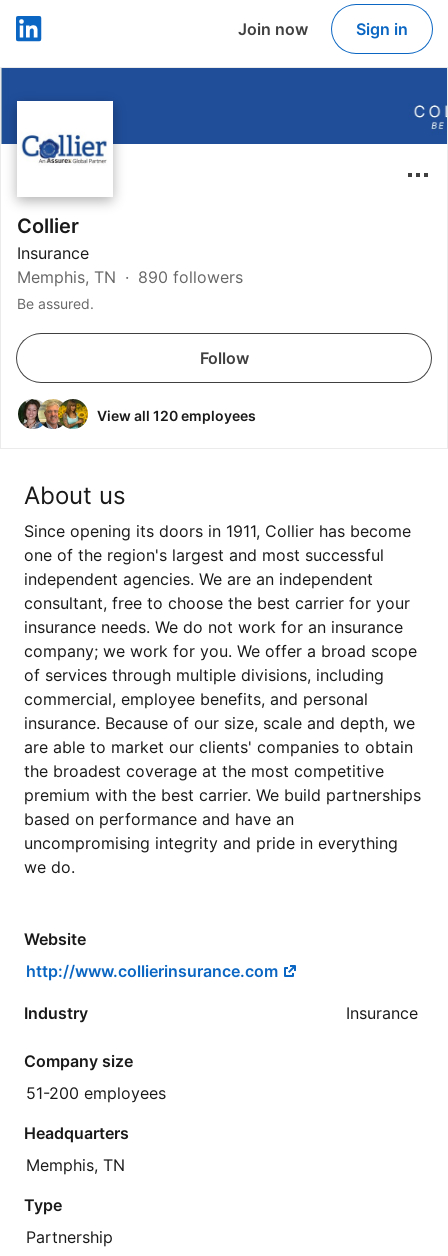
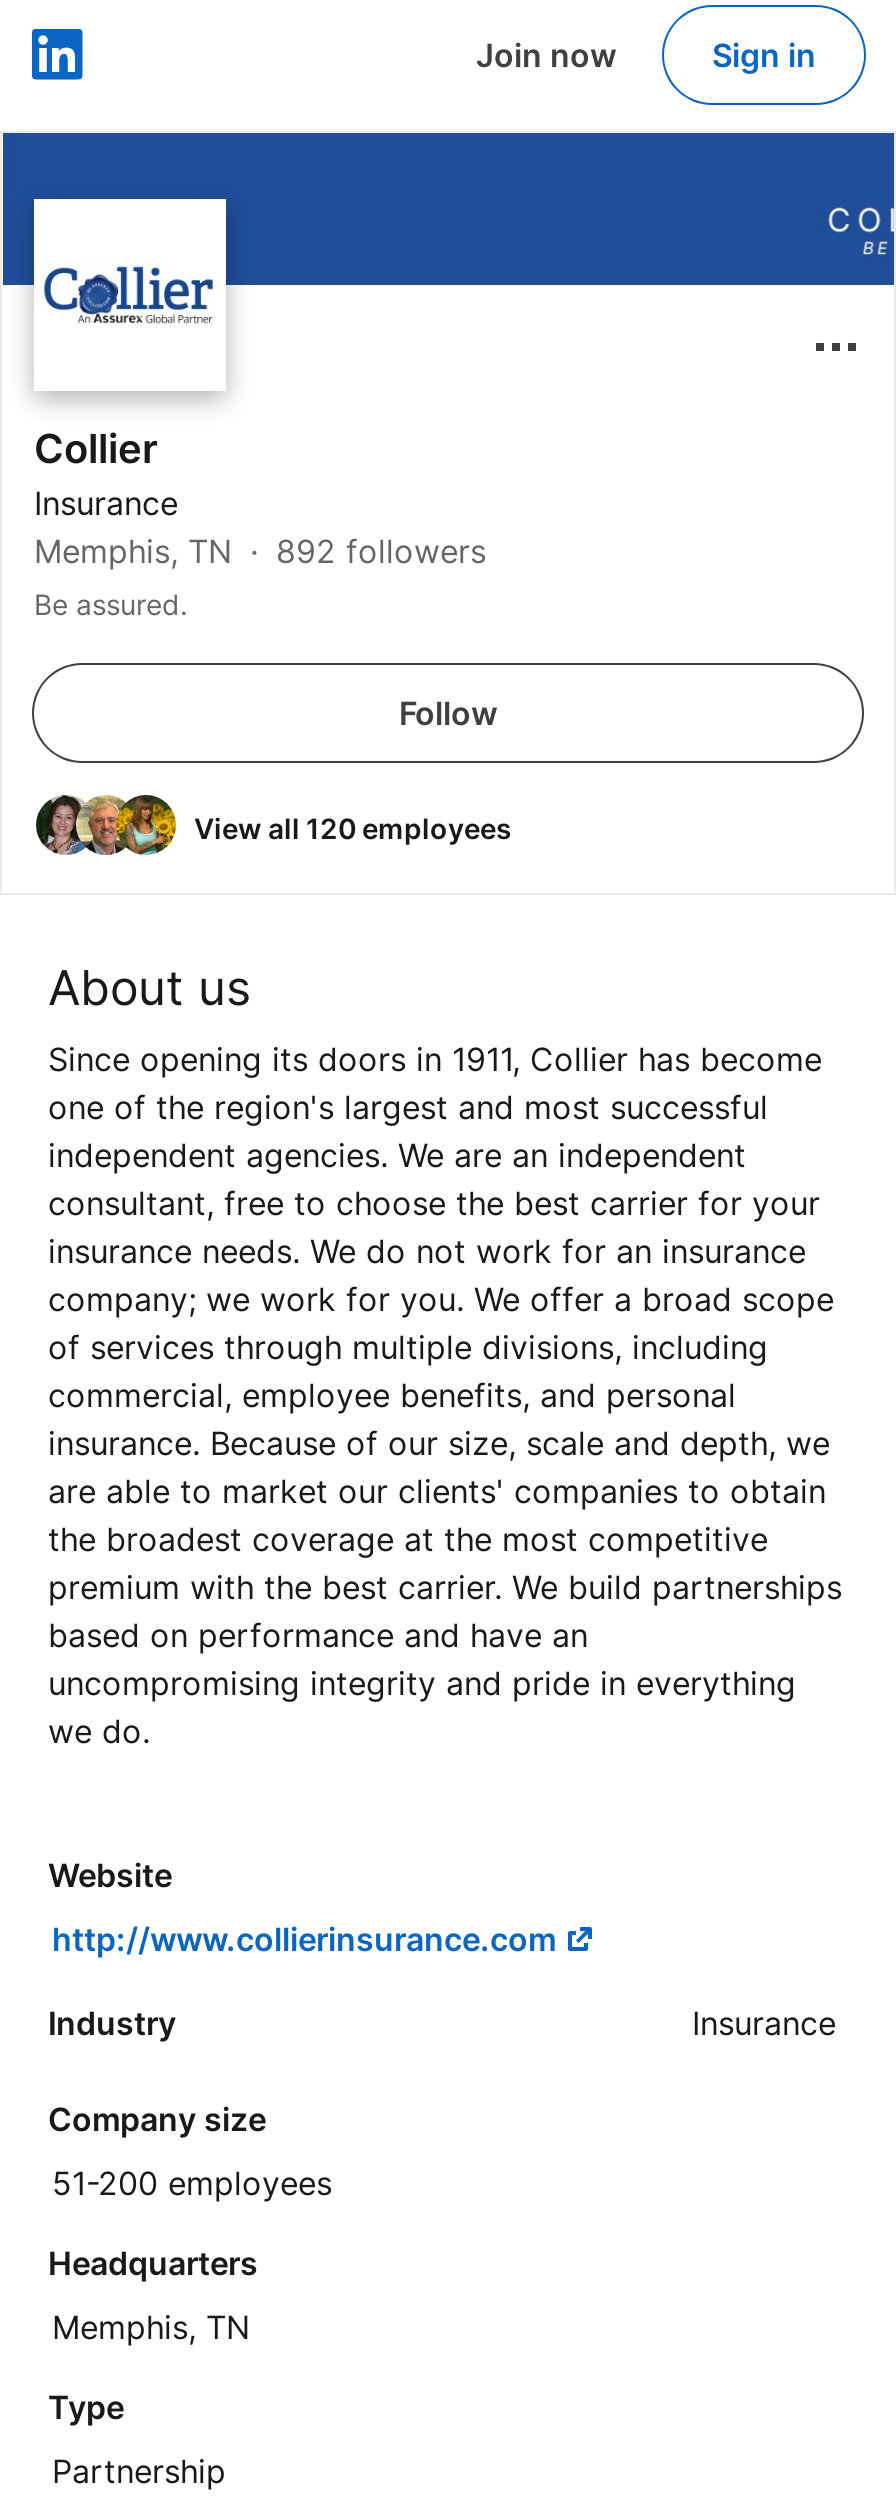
- Memphis, TN 890 followers
+ Memphis, TN 892 followers
